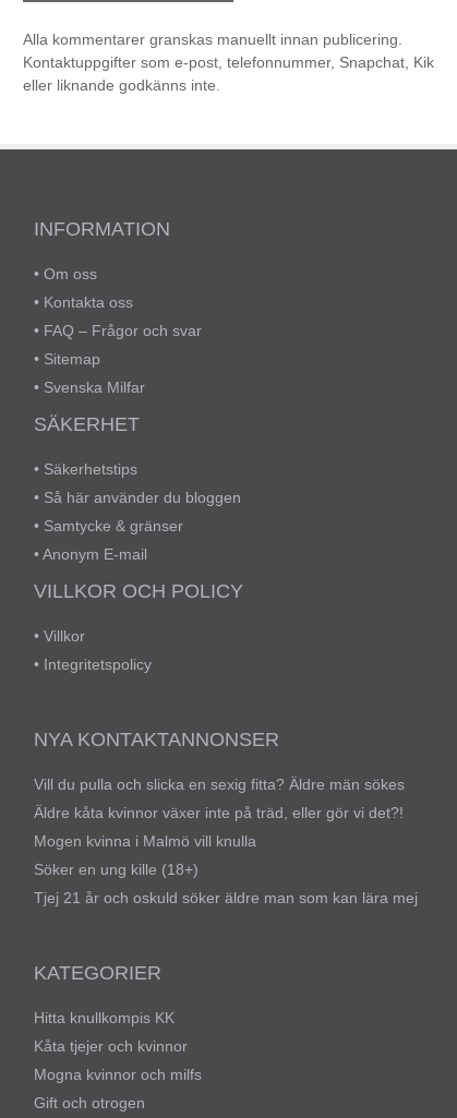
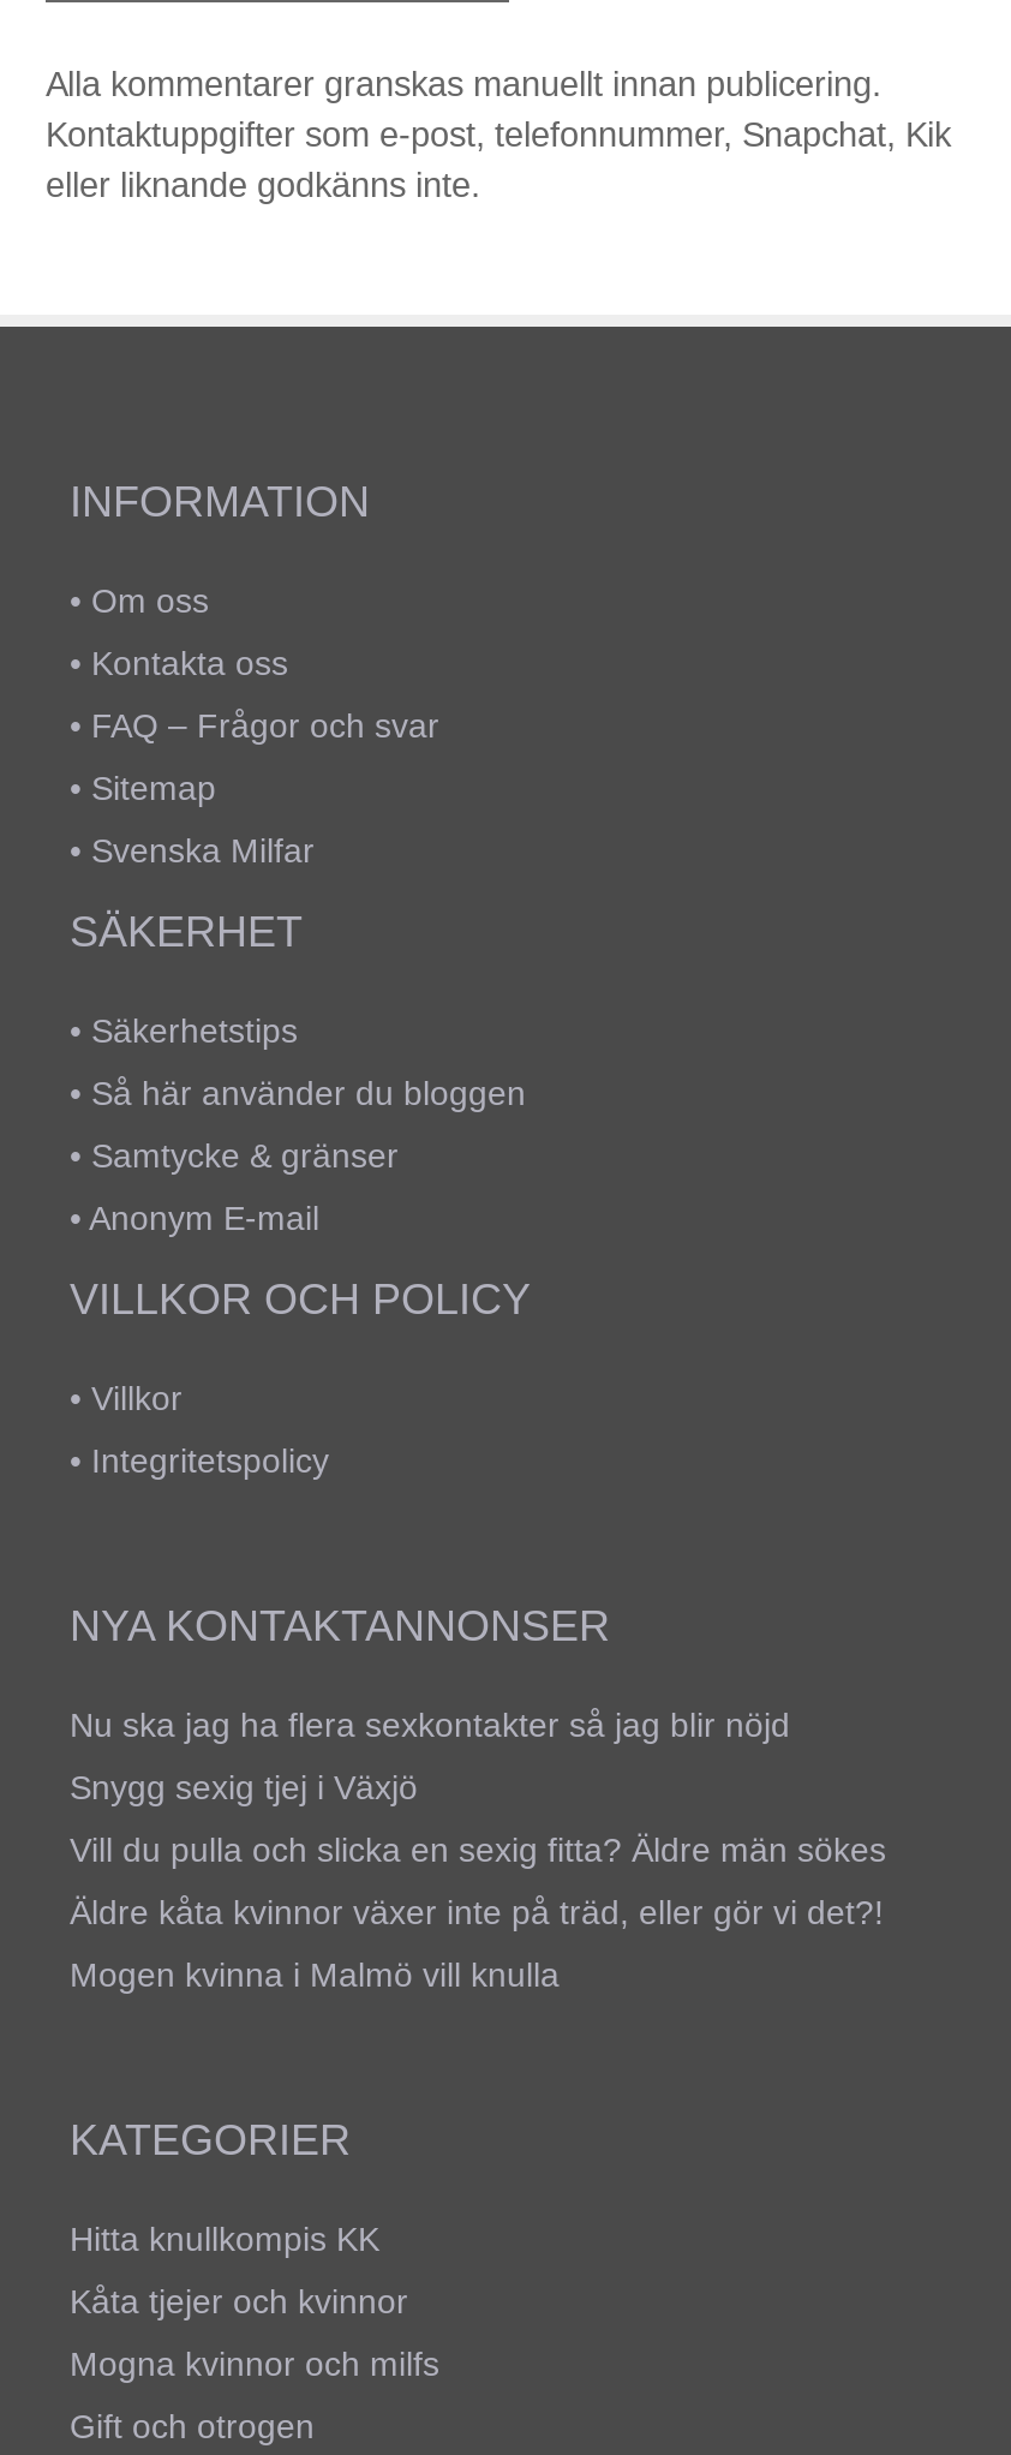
+ Nu ska jag ha flera sexkontakter så jag blir nöjd
+ Snygg sexig tjej i Växjö

moved down: Vill du pulla och slicka en sexig fitta? Äldre män sökes | Äldre kåta kvinnor växer inte på träd, eller gör vi det?! | Mogen kvinna i Malmö vill knulla

- Söker en ung kille (18+)
- Tjej 21 år och oskuld söker äldre man som kan lära mej
